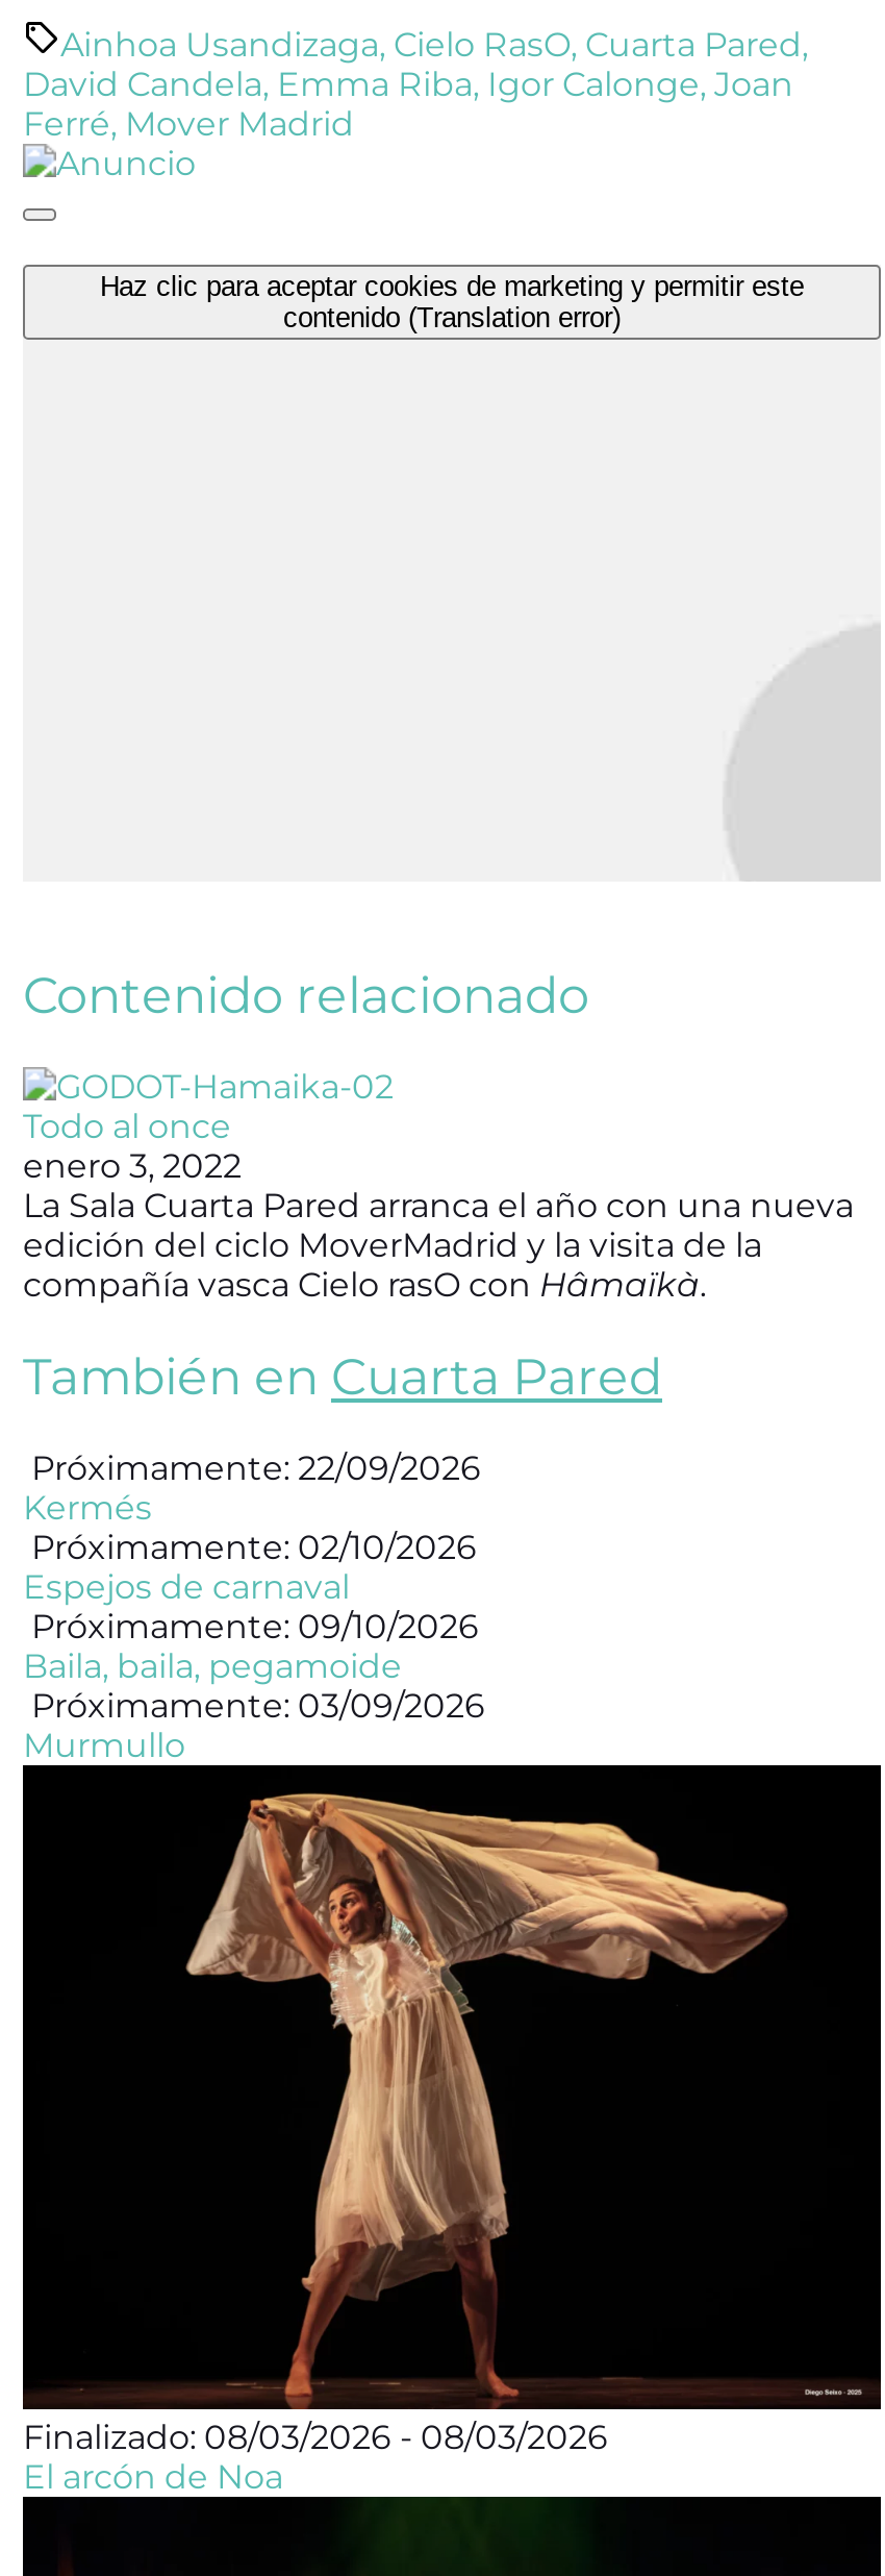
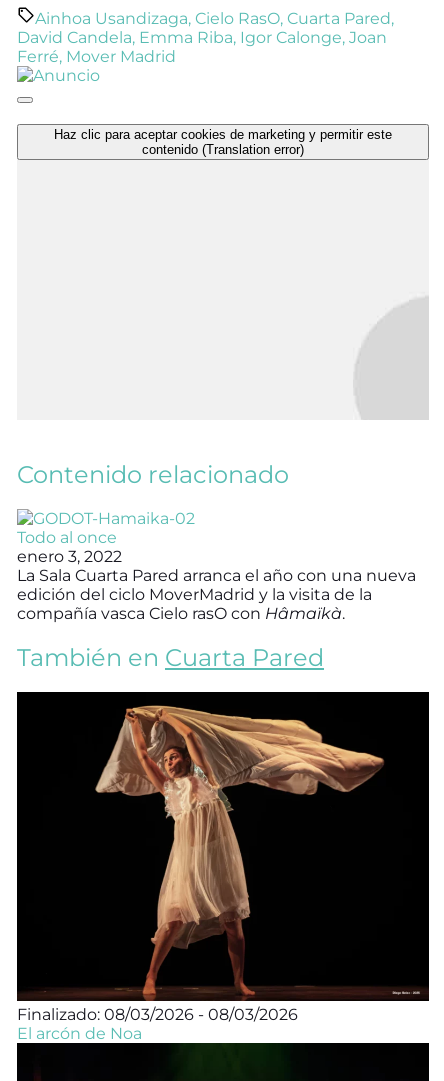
- Próximamente: 22/09/2026
- Kermés
- Próximamente: 02/10/2026
- Espejos de carnaval
- Próximamente: 09/10/2026
- Baila, baila, pegamoide
- Próximamente: 03/09/2026
- Murmullo
